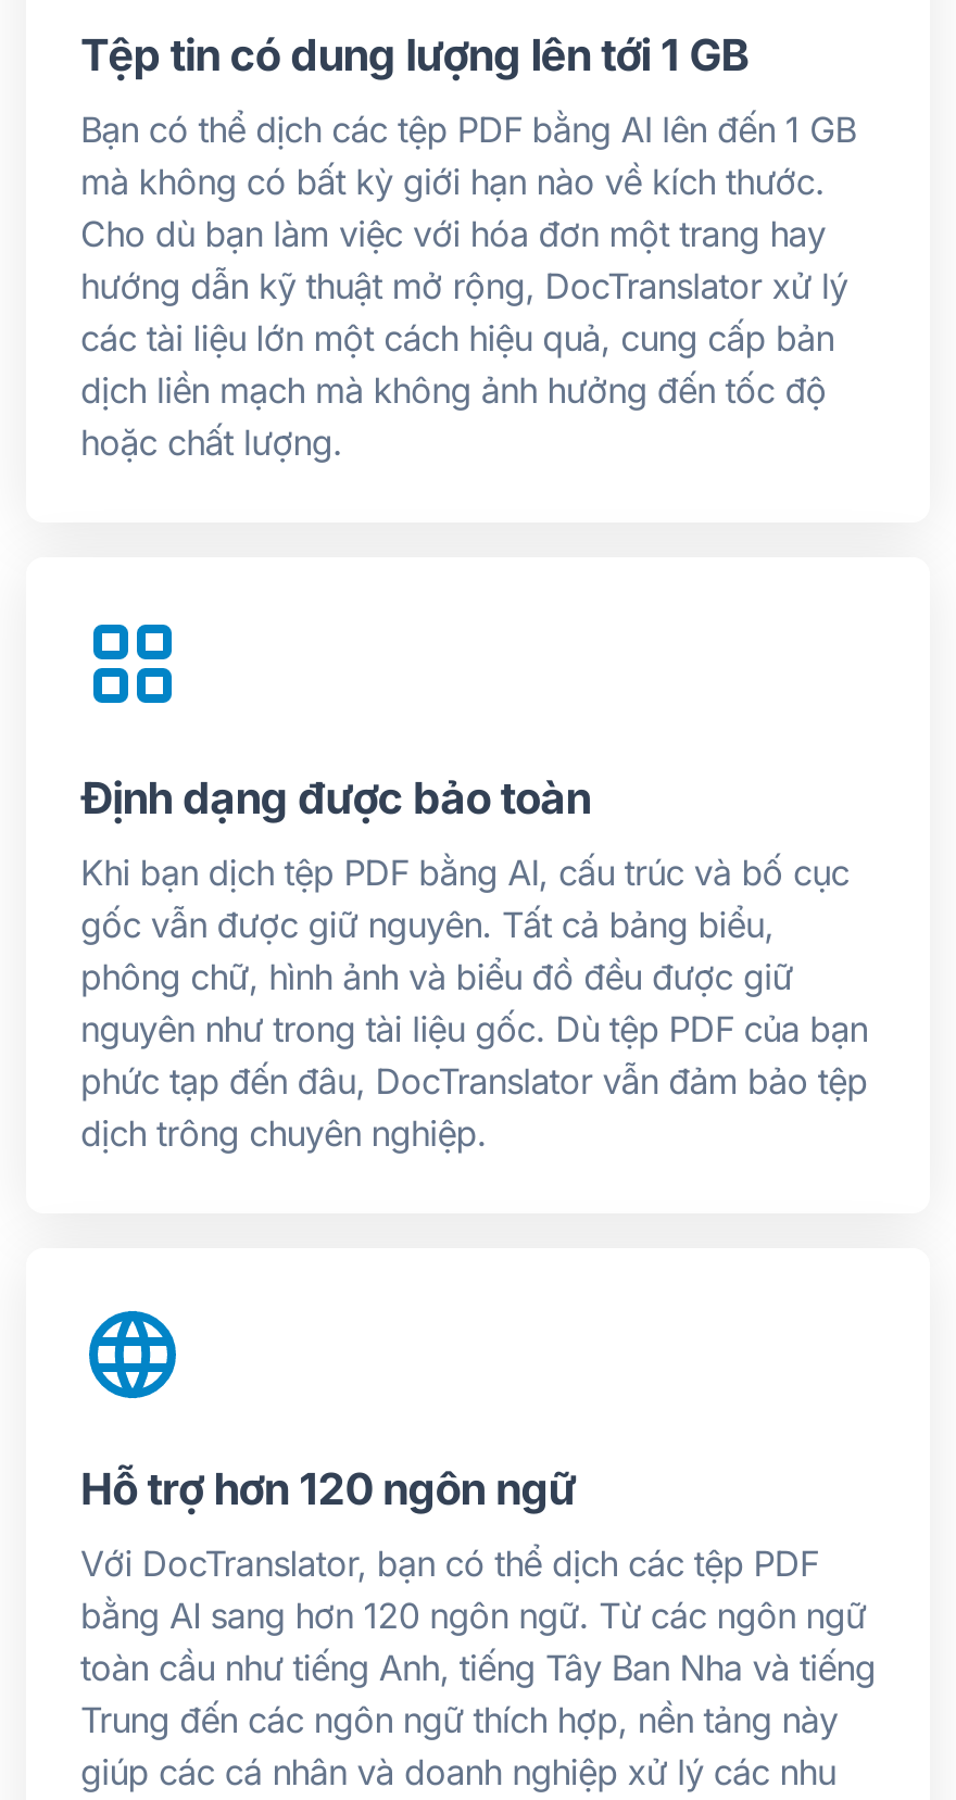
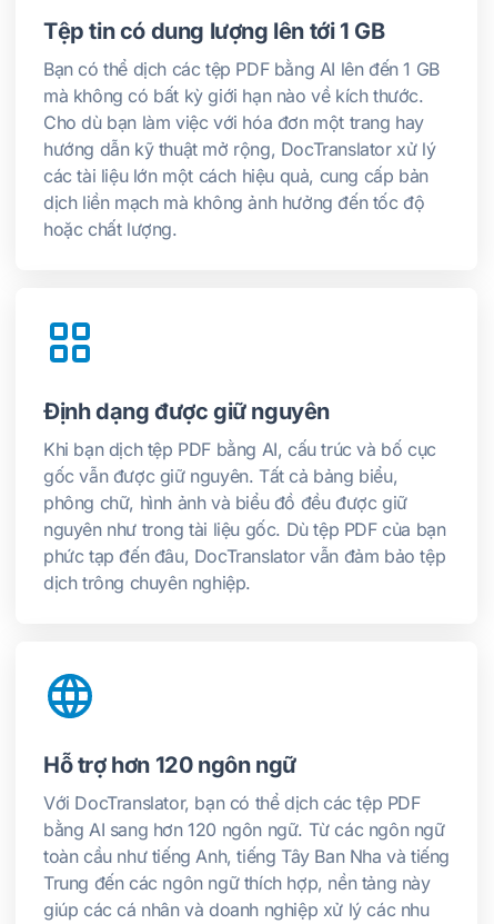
- Định dạng được bảo toàn
+ Định dạng được giữ nguyên
